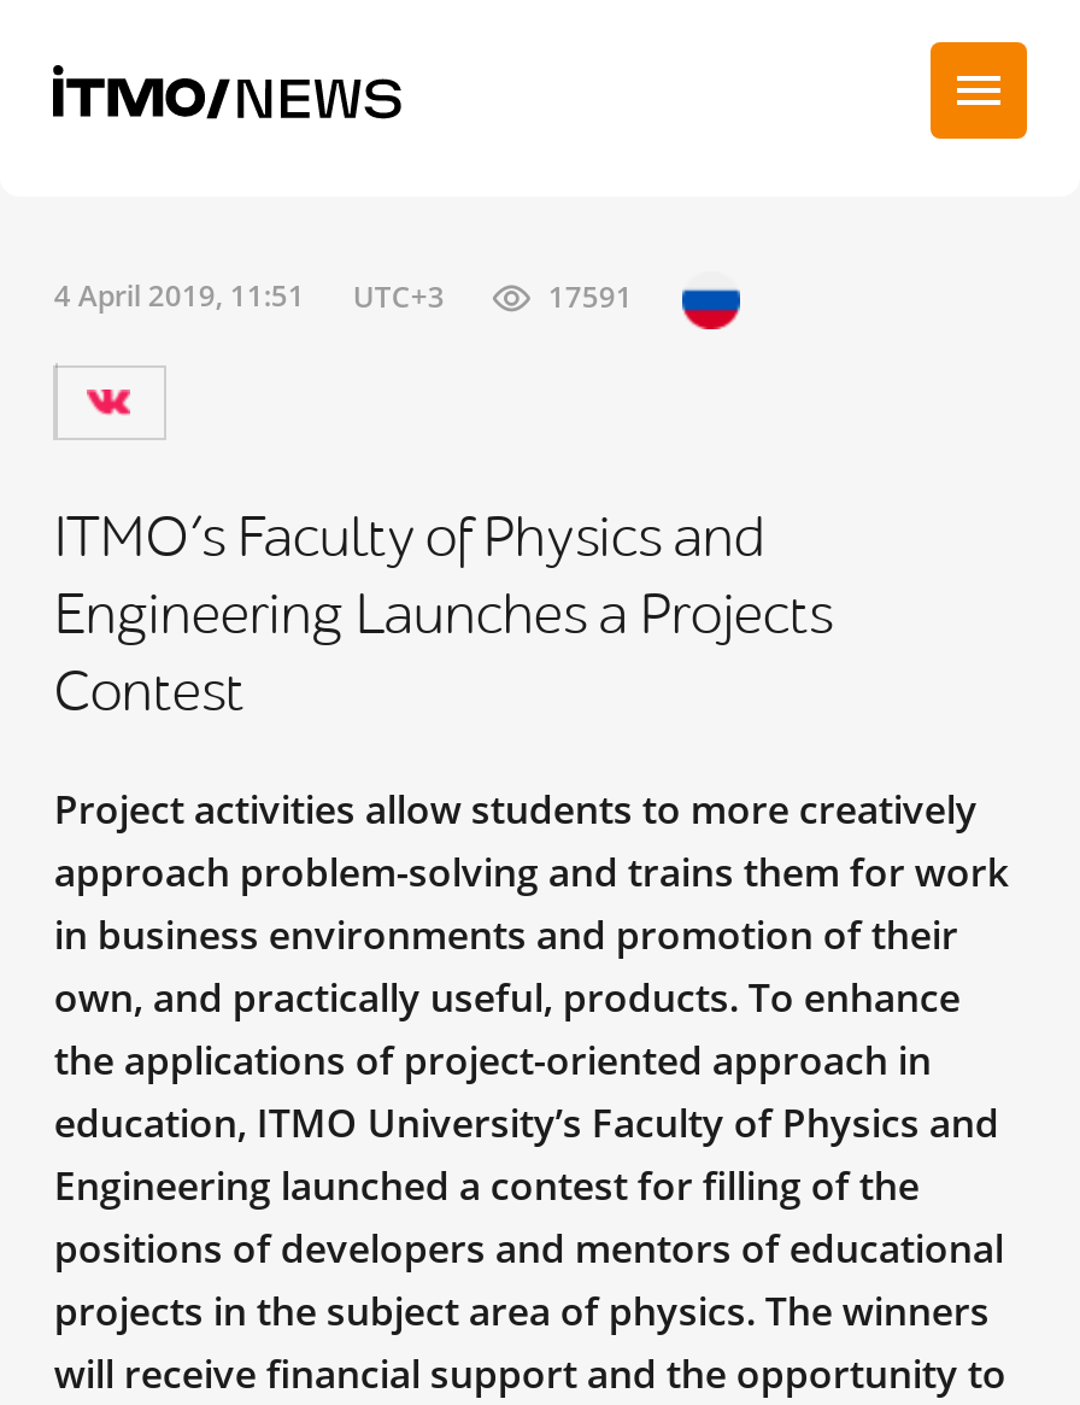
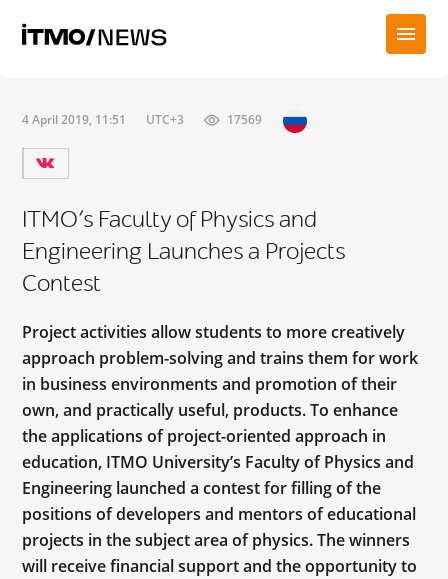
- 17591
+ 17569
